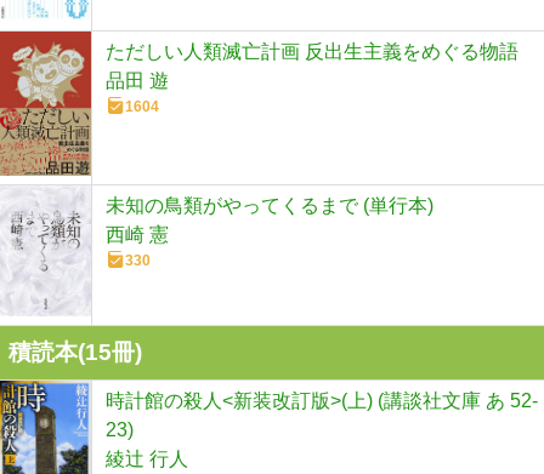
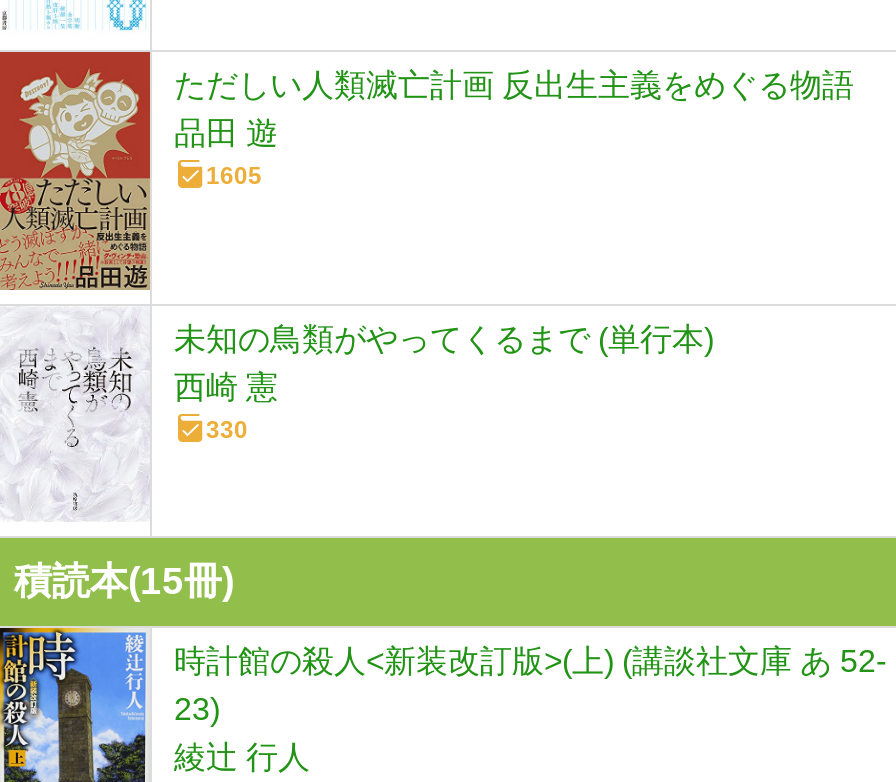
- 1604
+ 1605
